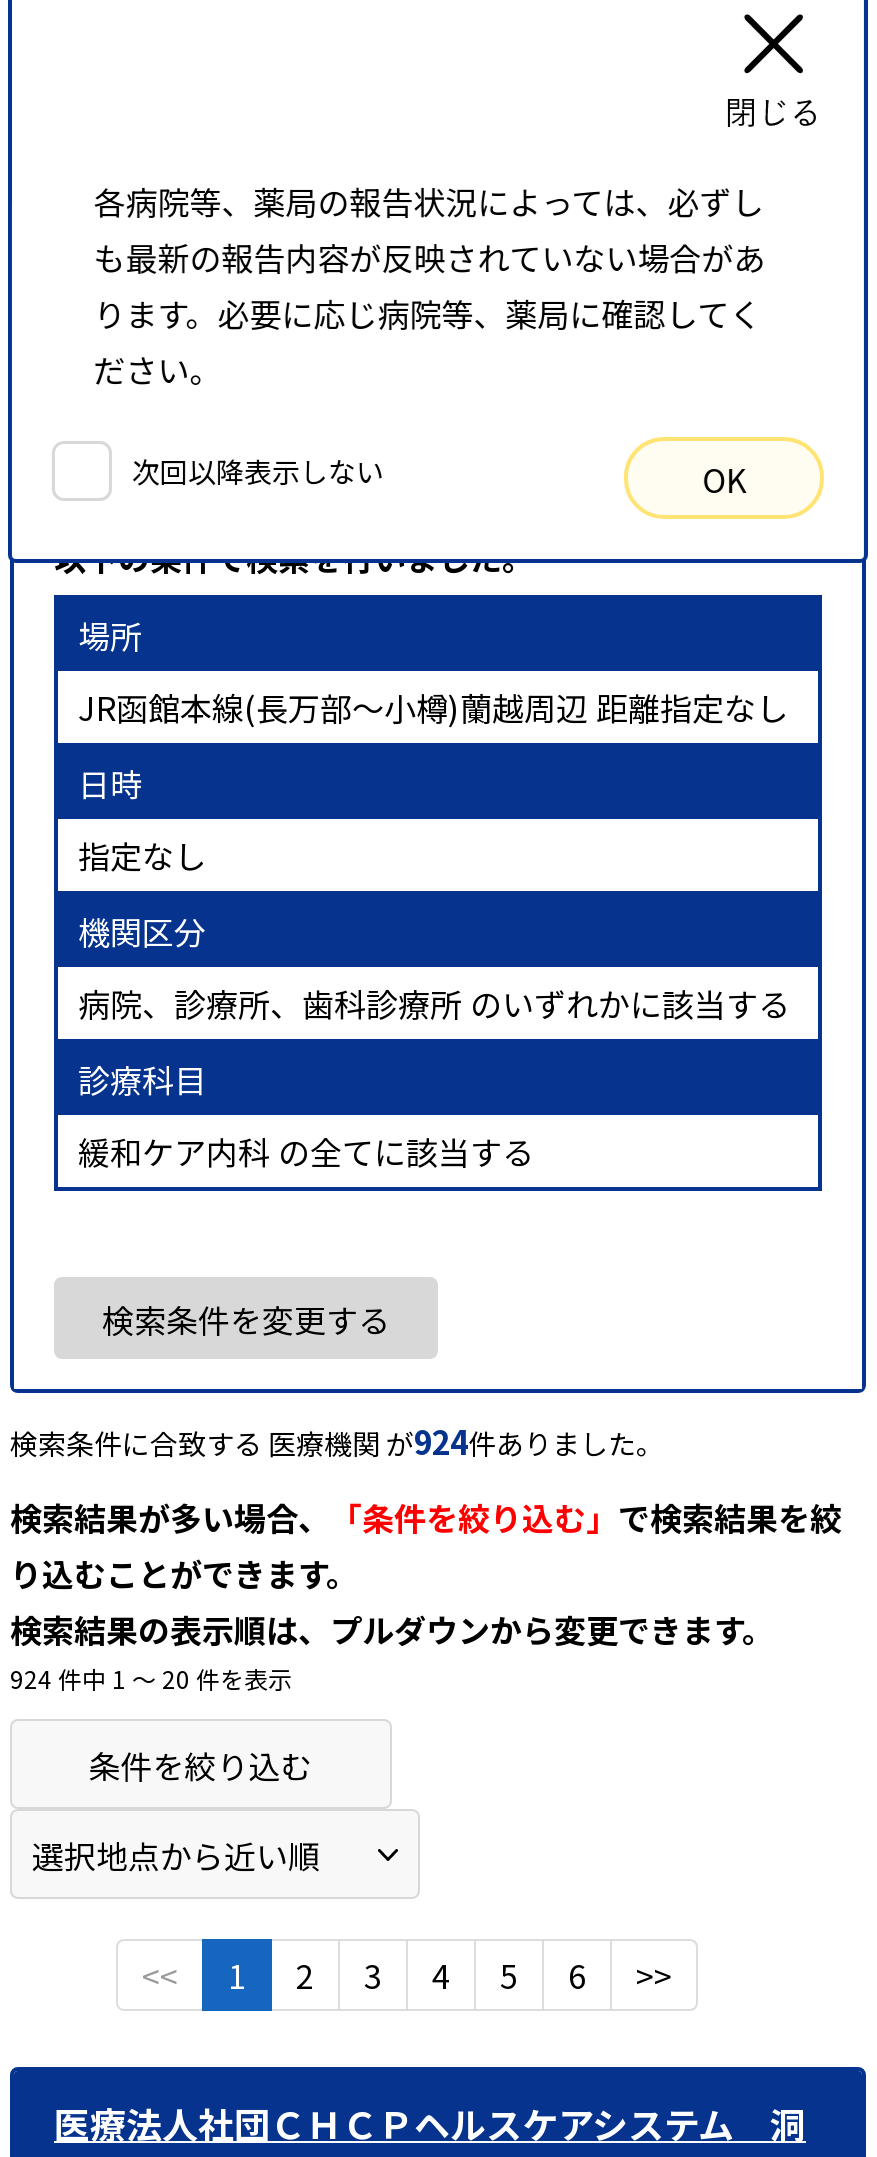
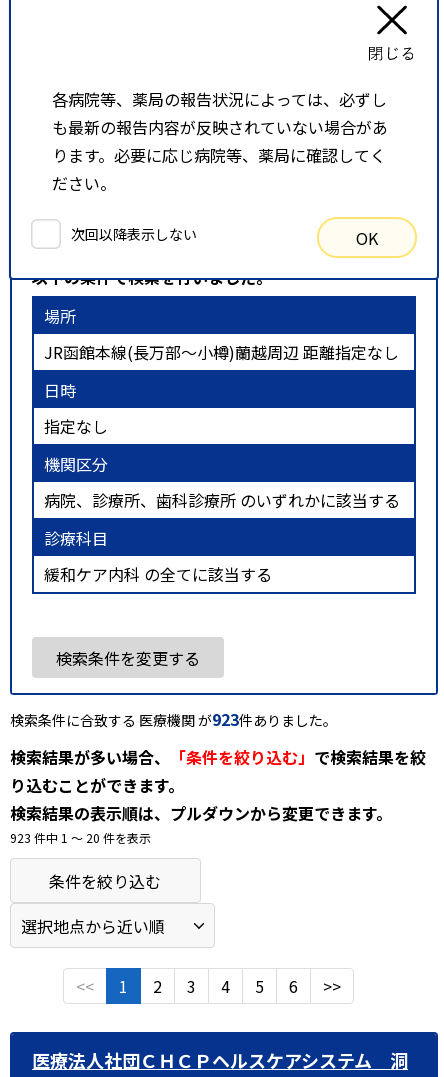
- 検索条件に合致する 医療機関 が924件ありました。
+ 検索条件に合致する 医療機関 が923件ありました。

- 924 件中 1 〜 20 件を表示
+ 923 件中 1 〜 20 件を表示
